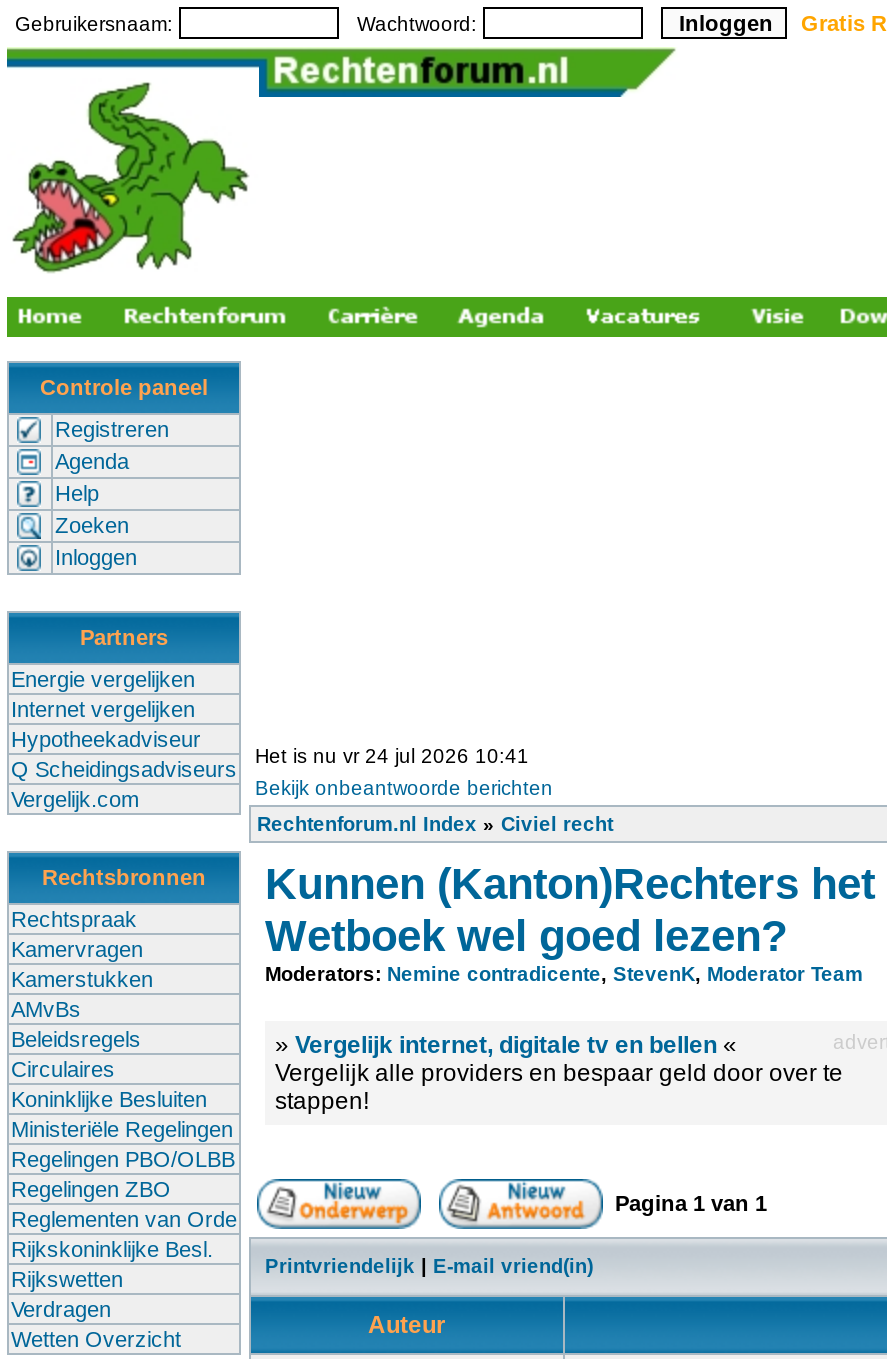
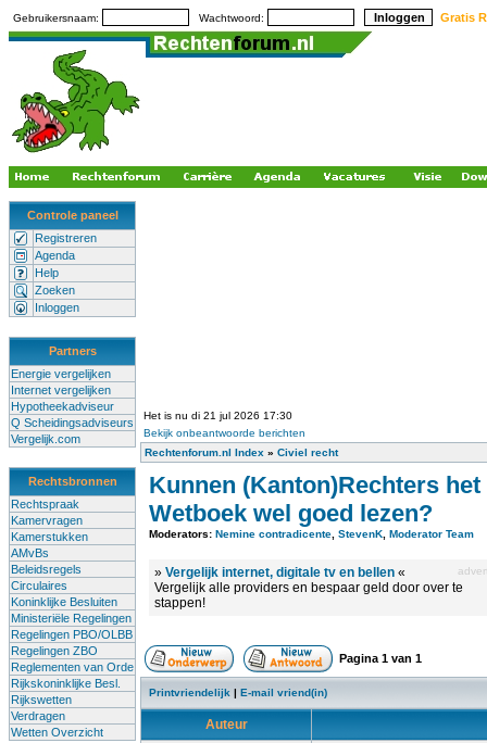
- Het is nu vr 24 jul 2026 10:41
+ Het is nu di 21 jul 2026 17:30
